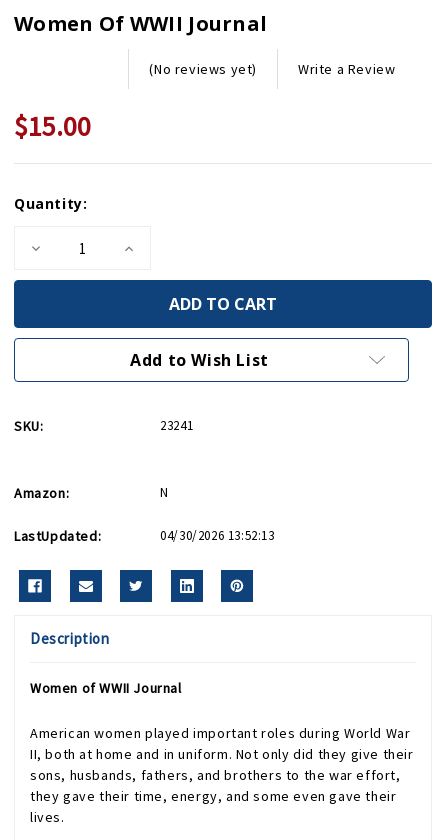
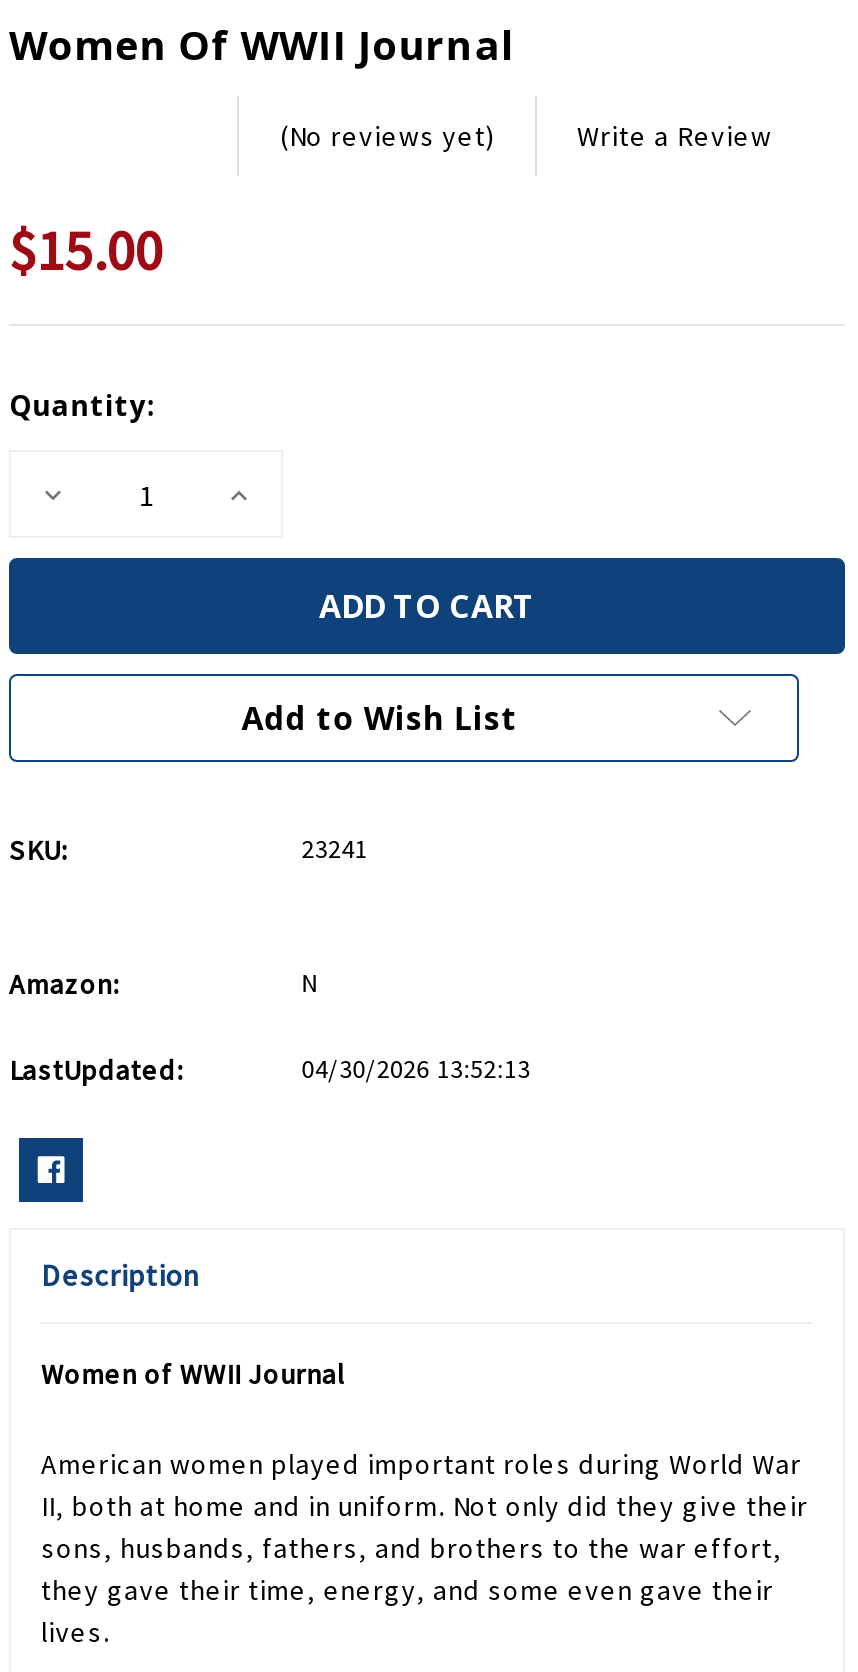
- [image]

- [image]

- [image]

- [image]
